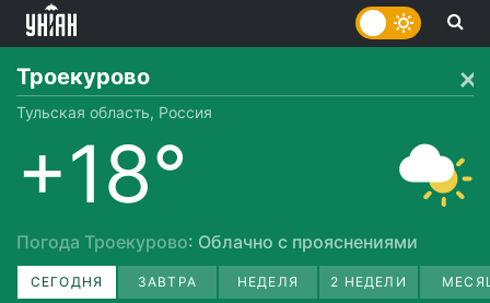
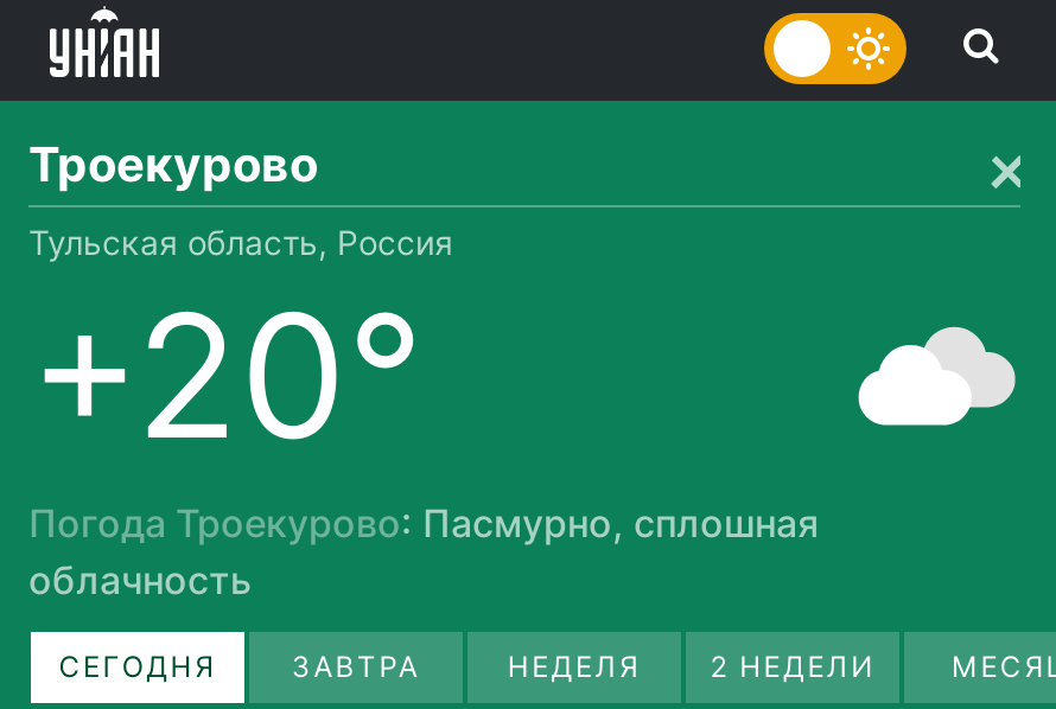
- [image]
- +18°
- Погода Троекурово: Облачно с прояснениями
+ [image]
+ +20°
+ Погода Троекурово: Пасмурно, сплошная
+ облачность
